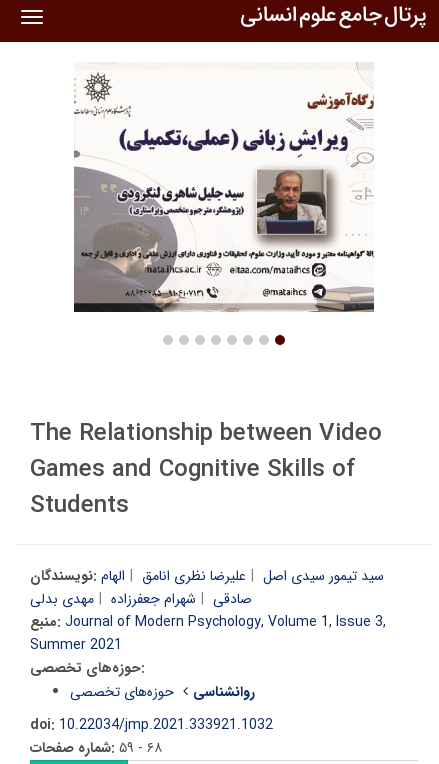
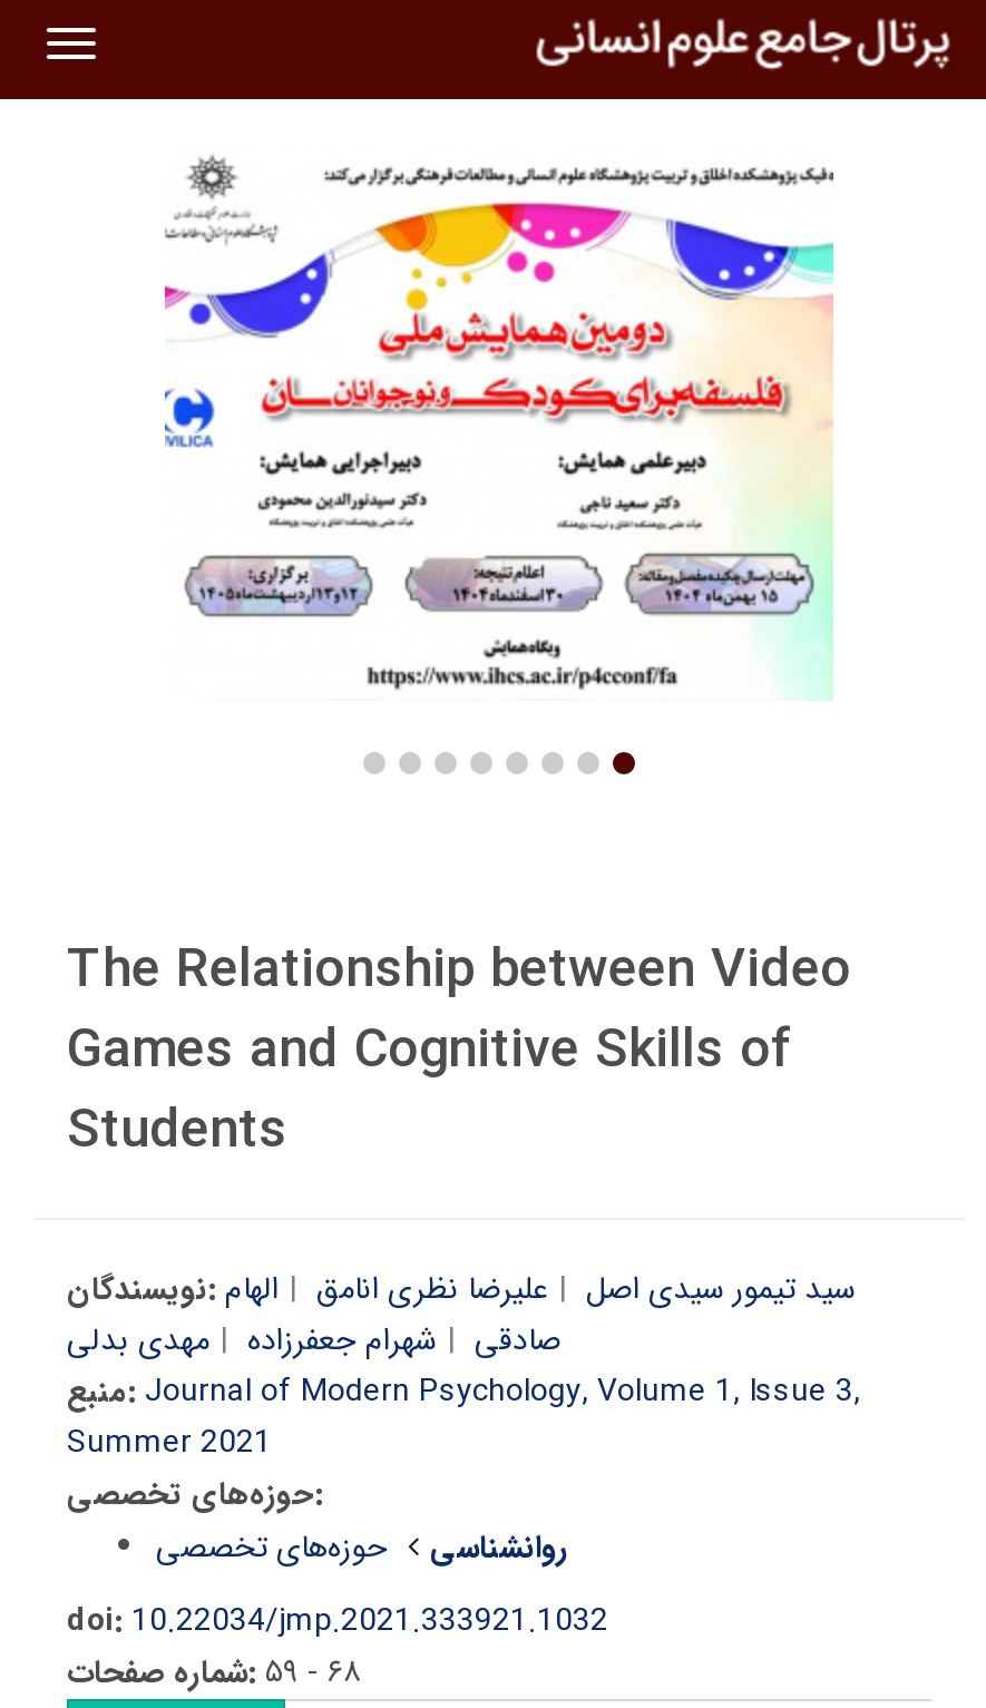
- [image]
+ [image]
